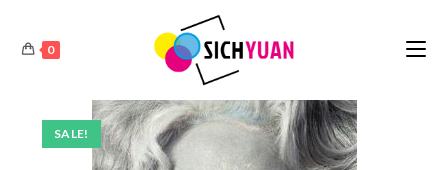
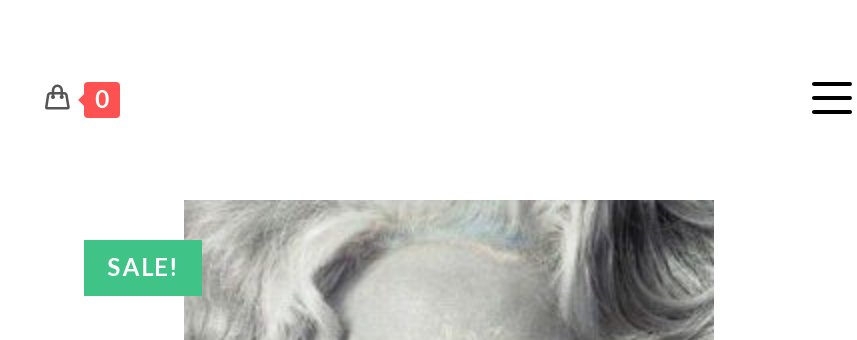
- [image]
